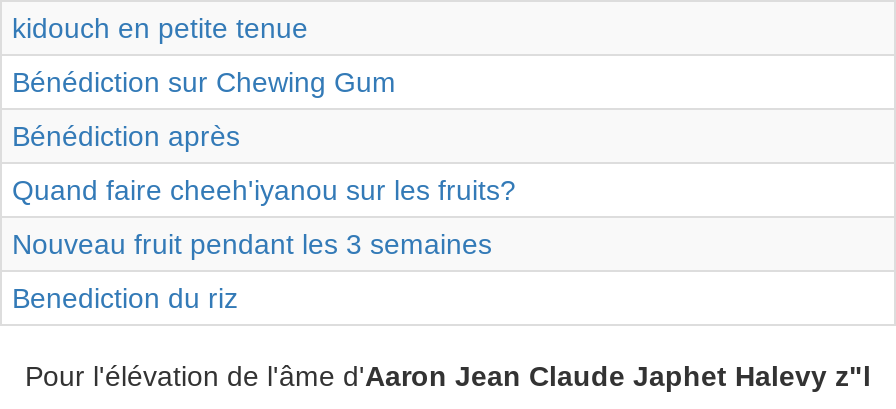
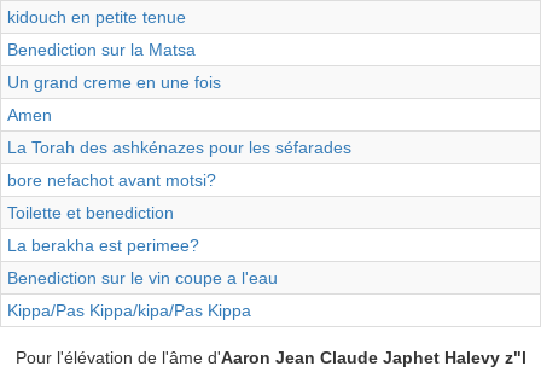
- Bénédiction sur Chewing Gum
- Bénédiction après
- Quand faire cheeh'iyanou sur les fruits?
- Nouveau fruit pendant les 3 semaines
- Benediction du riz
+ Benediction sur la Matsa
+ Un grand creme en une fois
+ Amen
+ La Torah des ashkénazes pour les séfarades
+ bore nefachot avant motsi?
+ Toilette et benediction
+ La berakha est perimee?
+ Benediction sur le vin coupe a l'eau
+ Kippa/Pas Kippa/kipa/Pas Kippa
